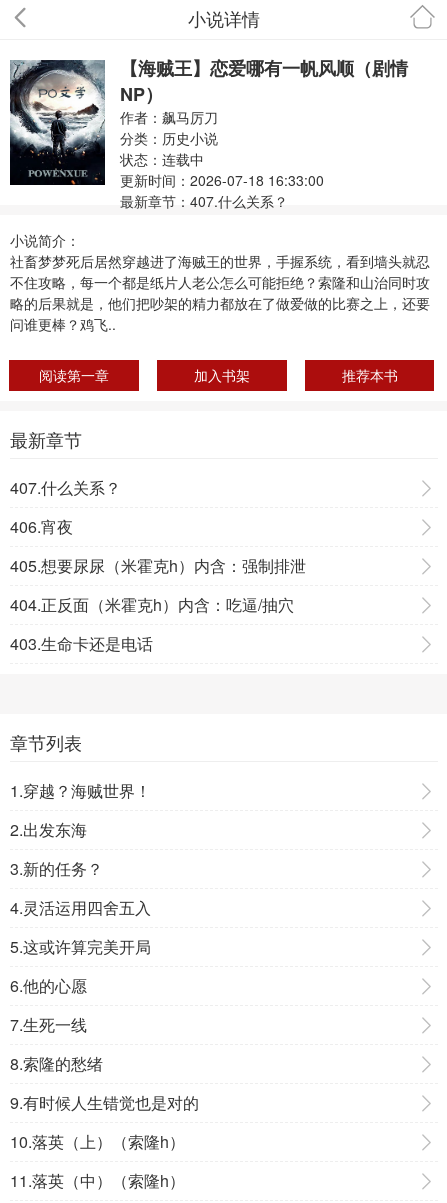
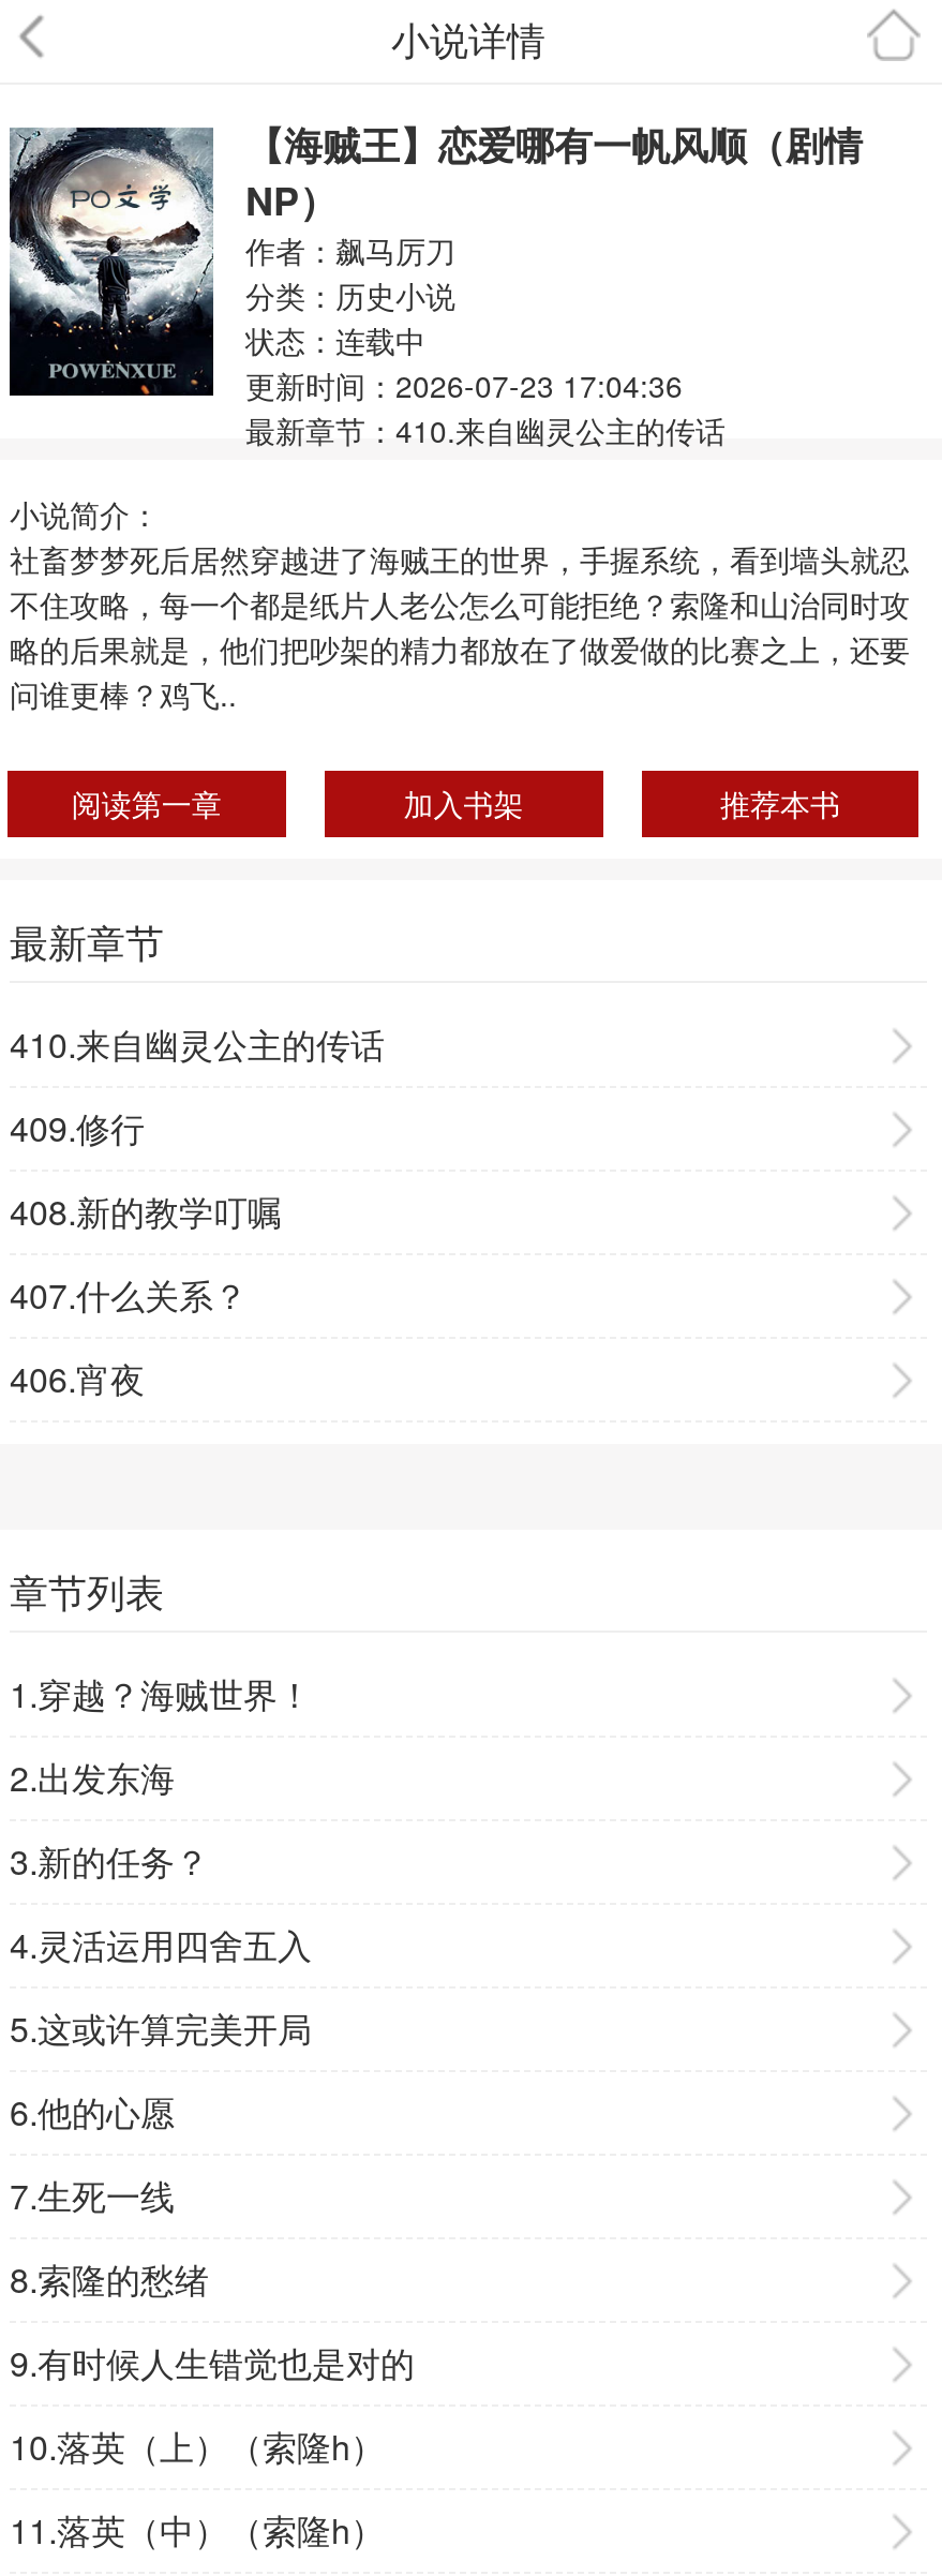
- 更新时间：2026-07-18 16:33:00
- 最新章节：407.什么关系？
+ 更新时间：2026-07-23 17:04:36
+ 最新章节：410.来自幽灵公主的传话

+ 410.来自幽灵公主的传话
+ 409.修行
+ 408.新的教学叮嘱

moved down: 407.什么关系？ | 406.宵夜

- 405.想要尿尿（米霍克h）内含：强制排泄
- 404.正反面（米霍克h）内含：吃逼/抽穴
- 403.生命卡还是电话
